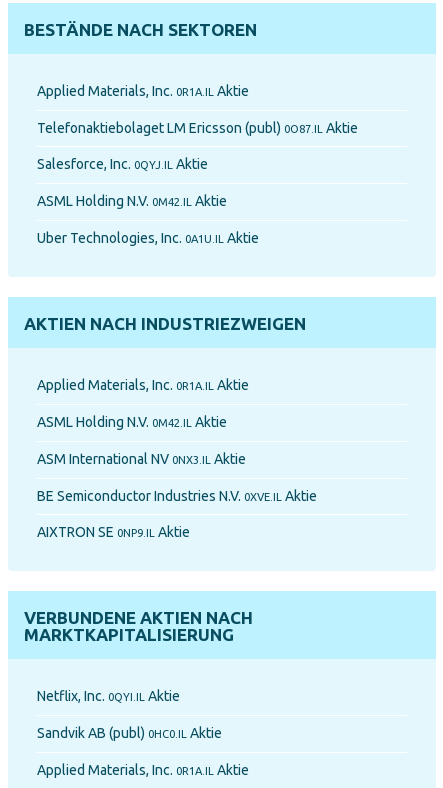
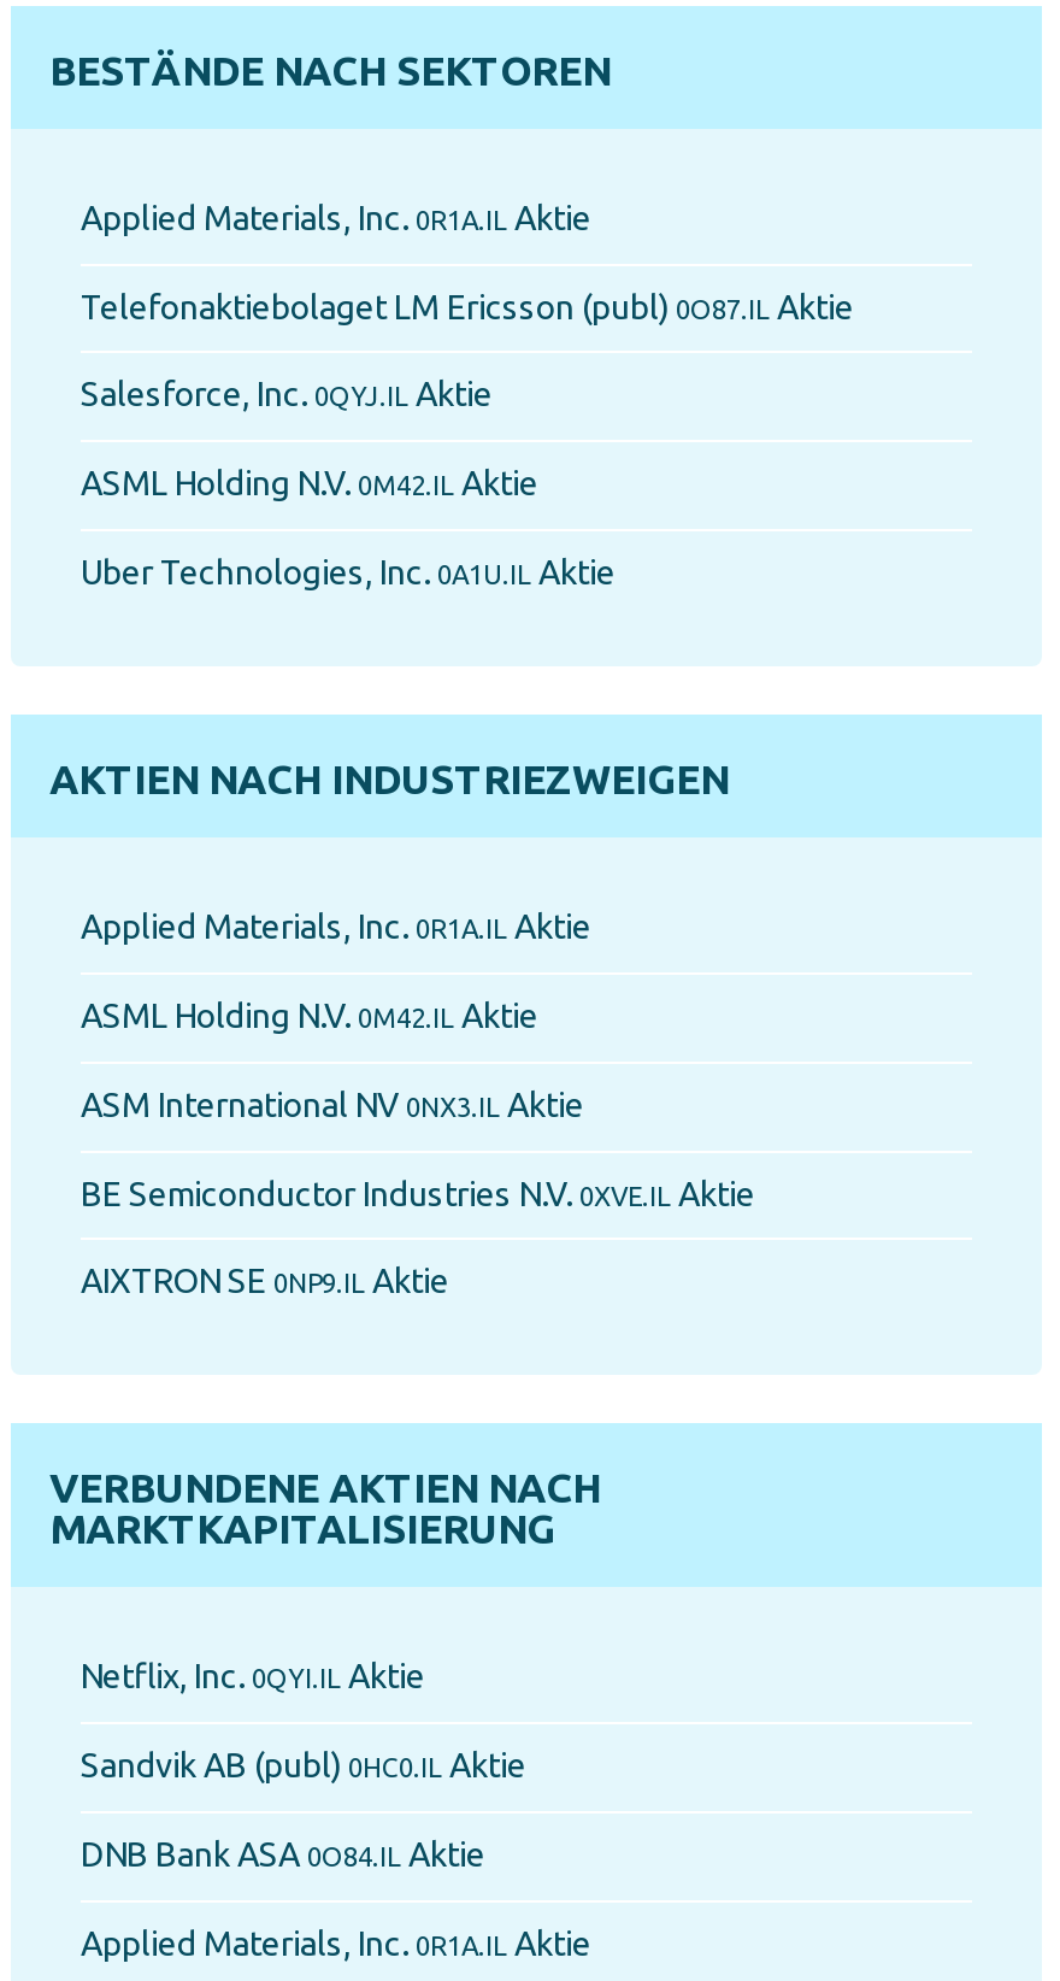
+ DNB Bank ASA 0O84.IL Aktie
